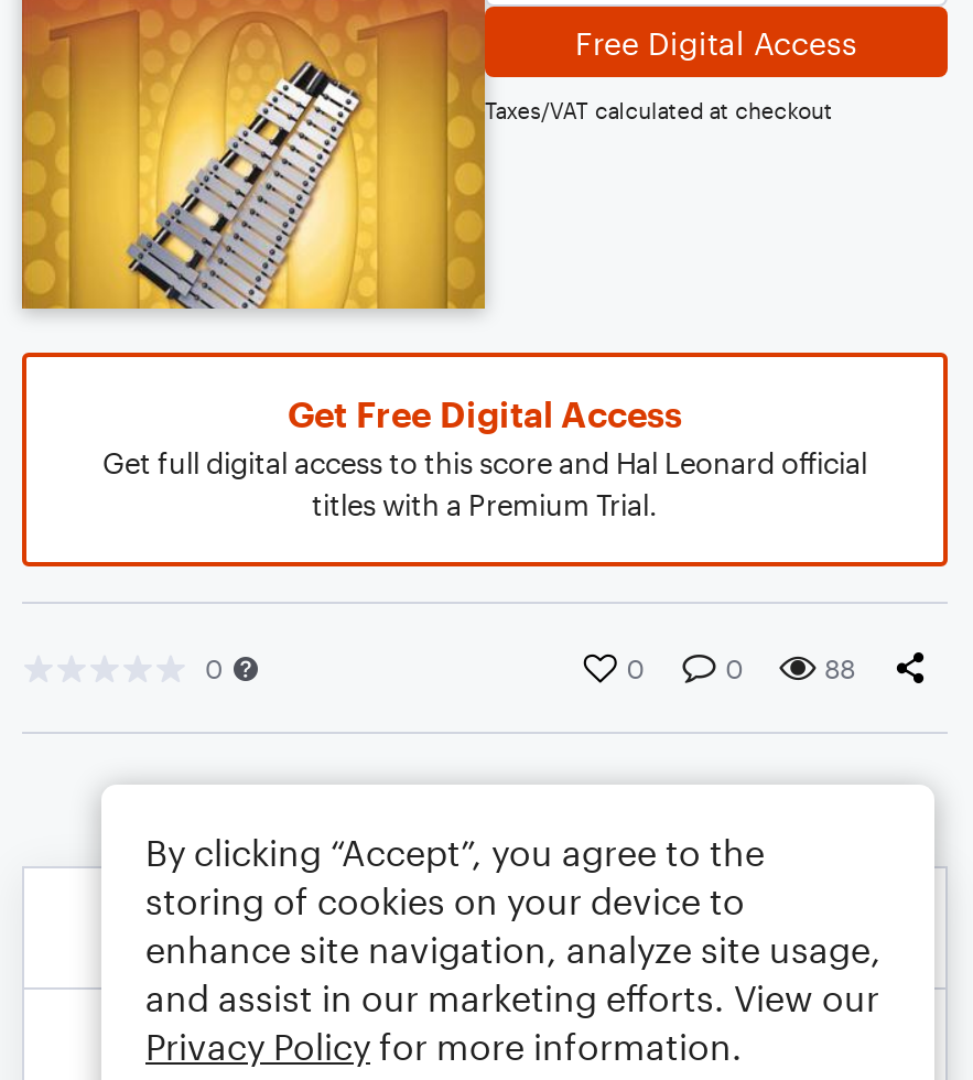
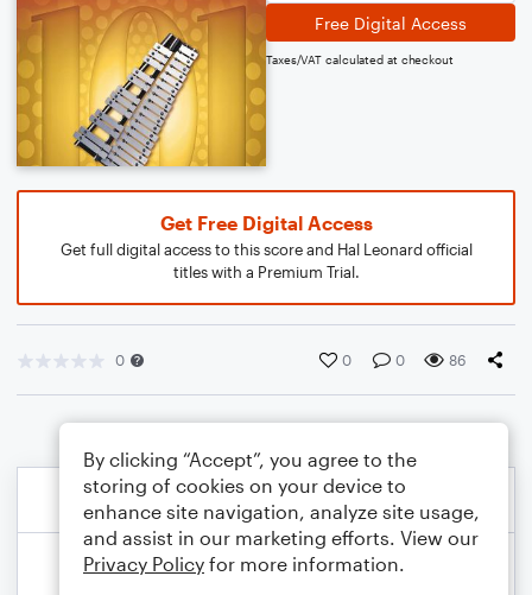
- 88
+ 86
